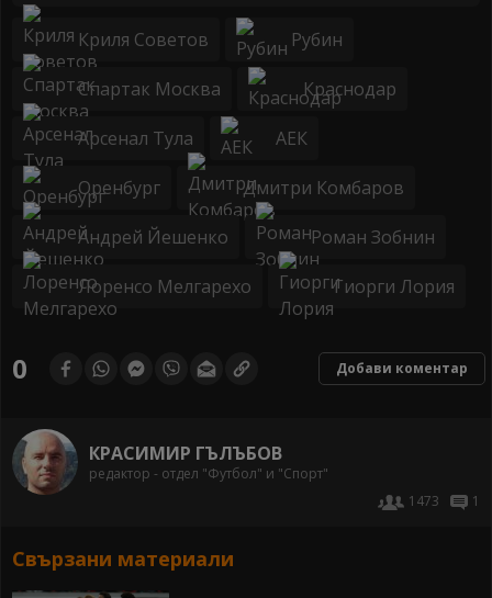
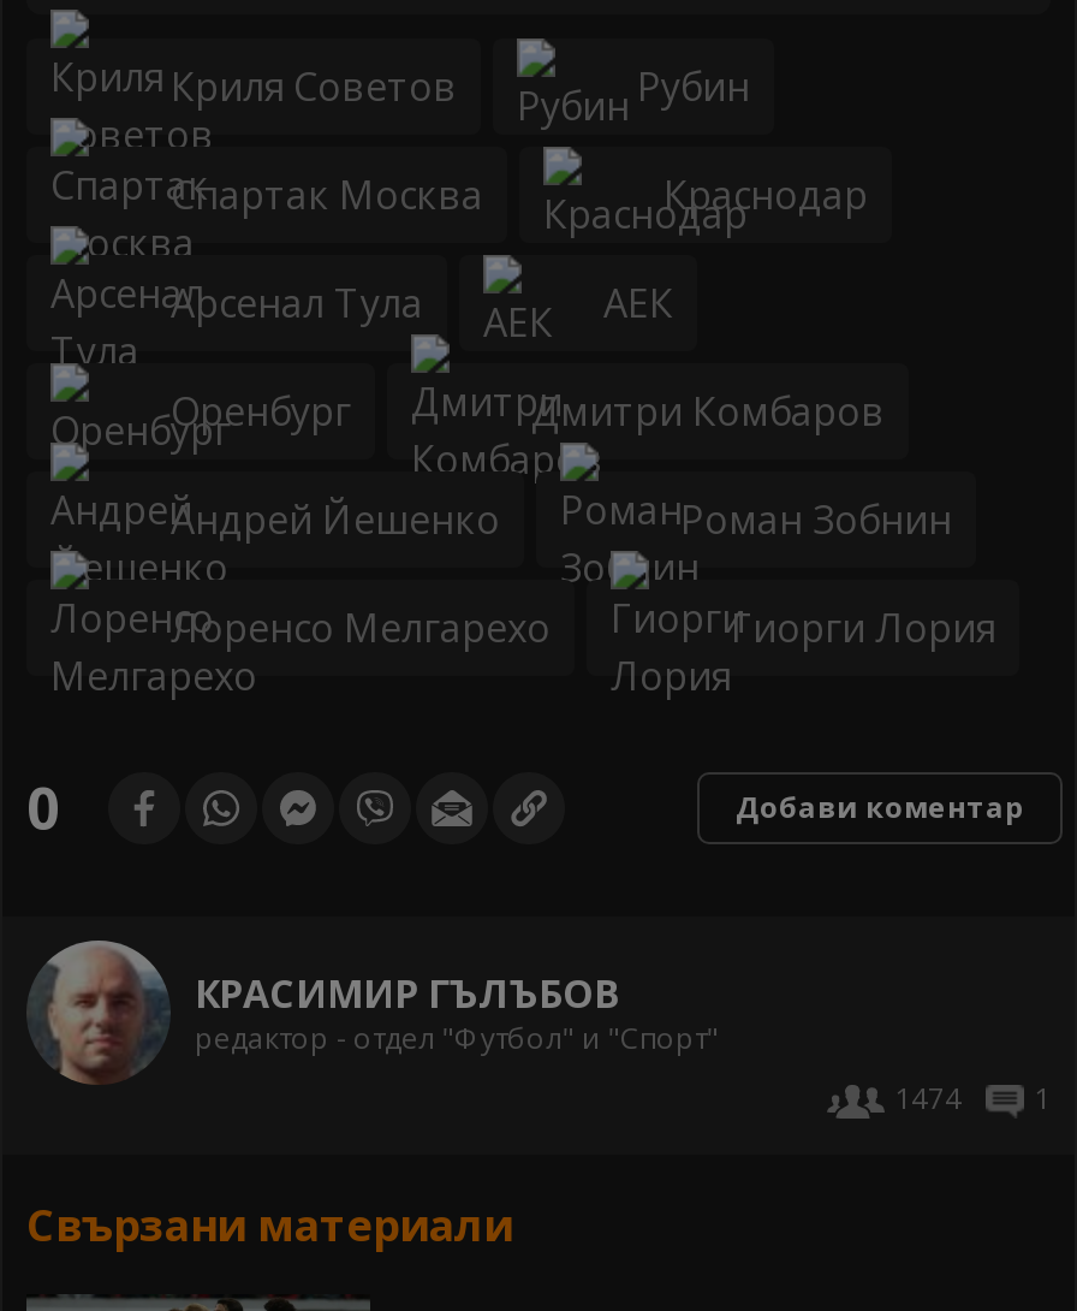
- 1473 1
+ 1474 1
